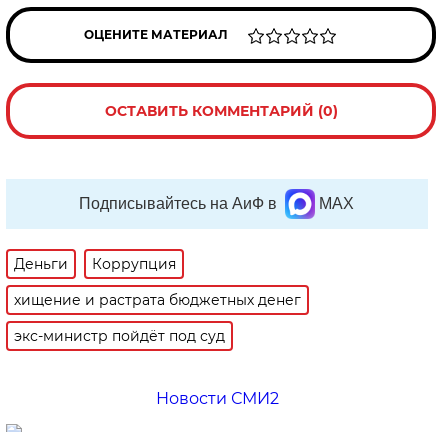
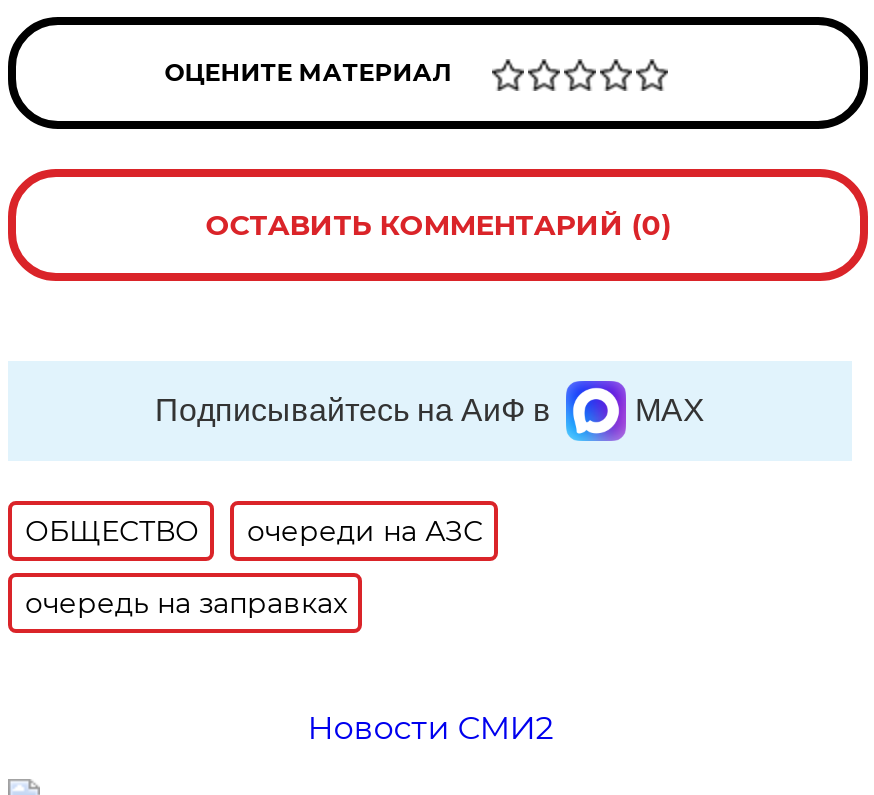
- Деньги
- Коррупция
- хищение и растрата бюджетных денег
- экс-министр пойдёт под суд
+ ОБЩЕСТВО
+ очереди на АЗС
+ очередь на заправках
